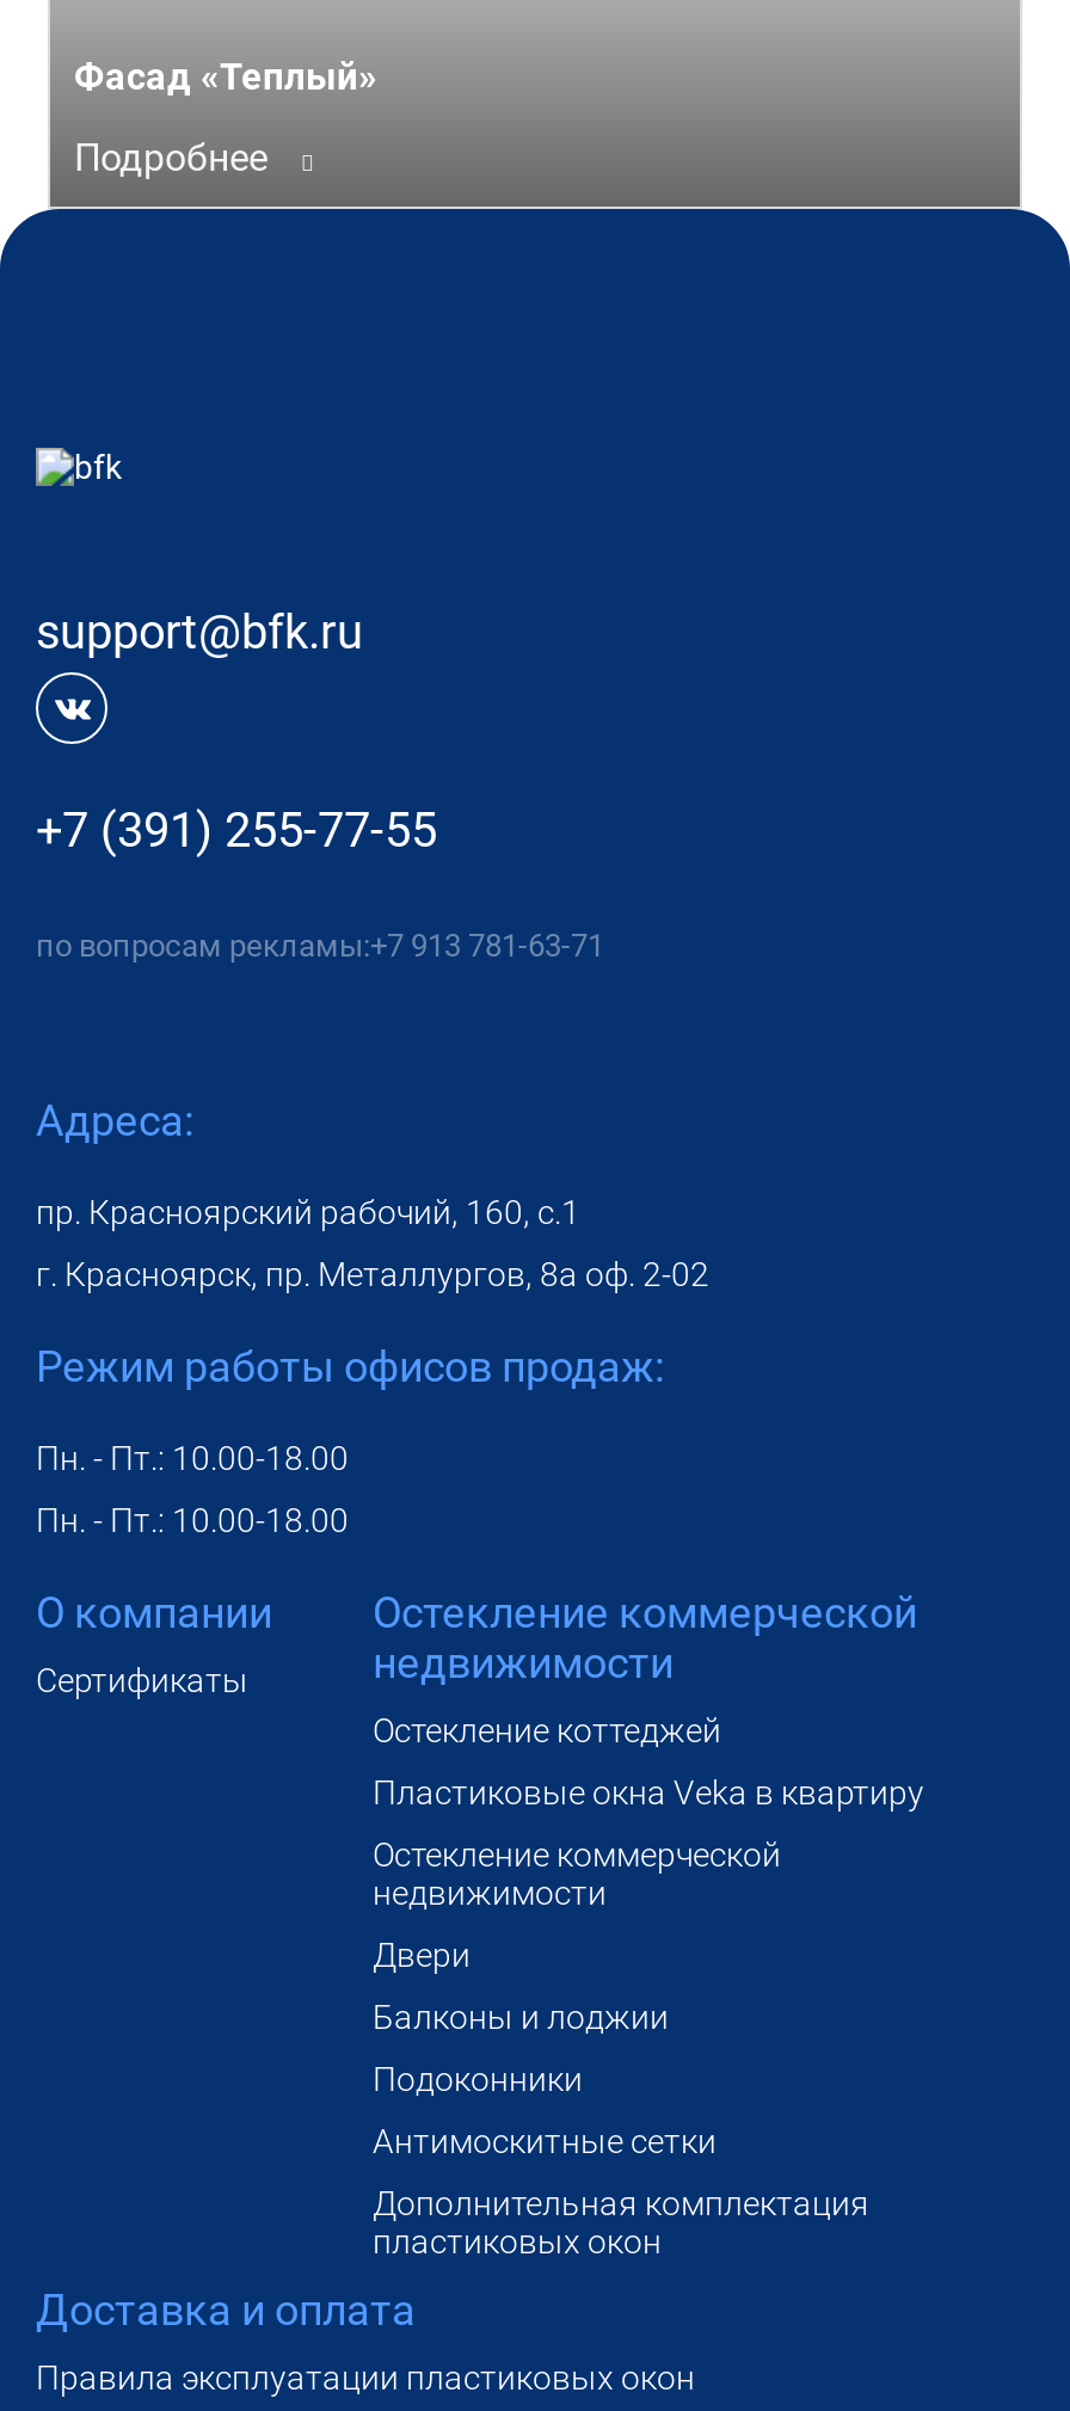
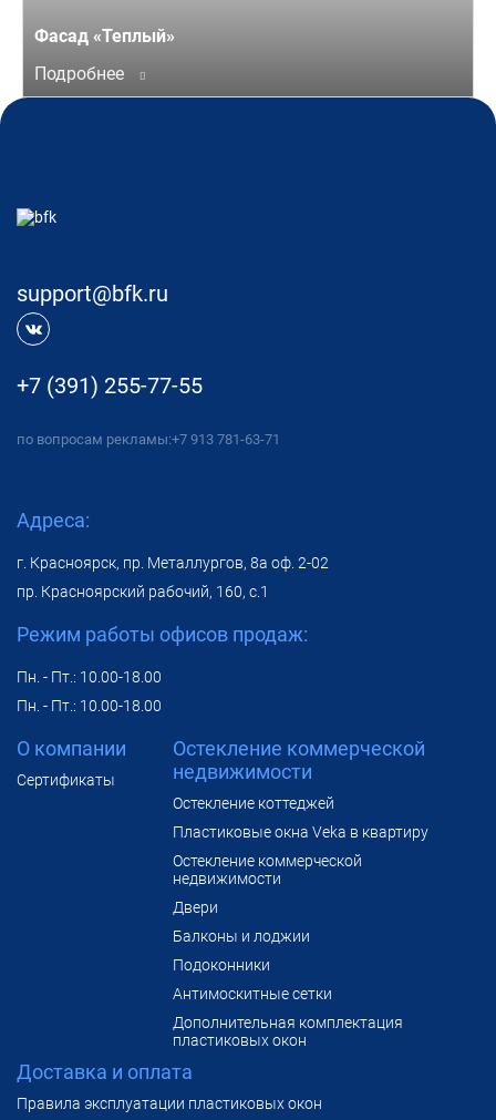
moved down: пр. Красноярский рабочий, 160, с.1

moved up: г. Красноярск, пр. Металлургов, 8а оф. 2-02
